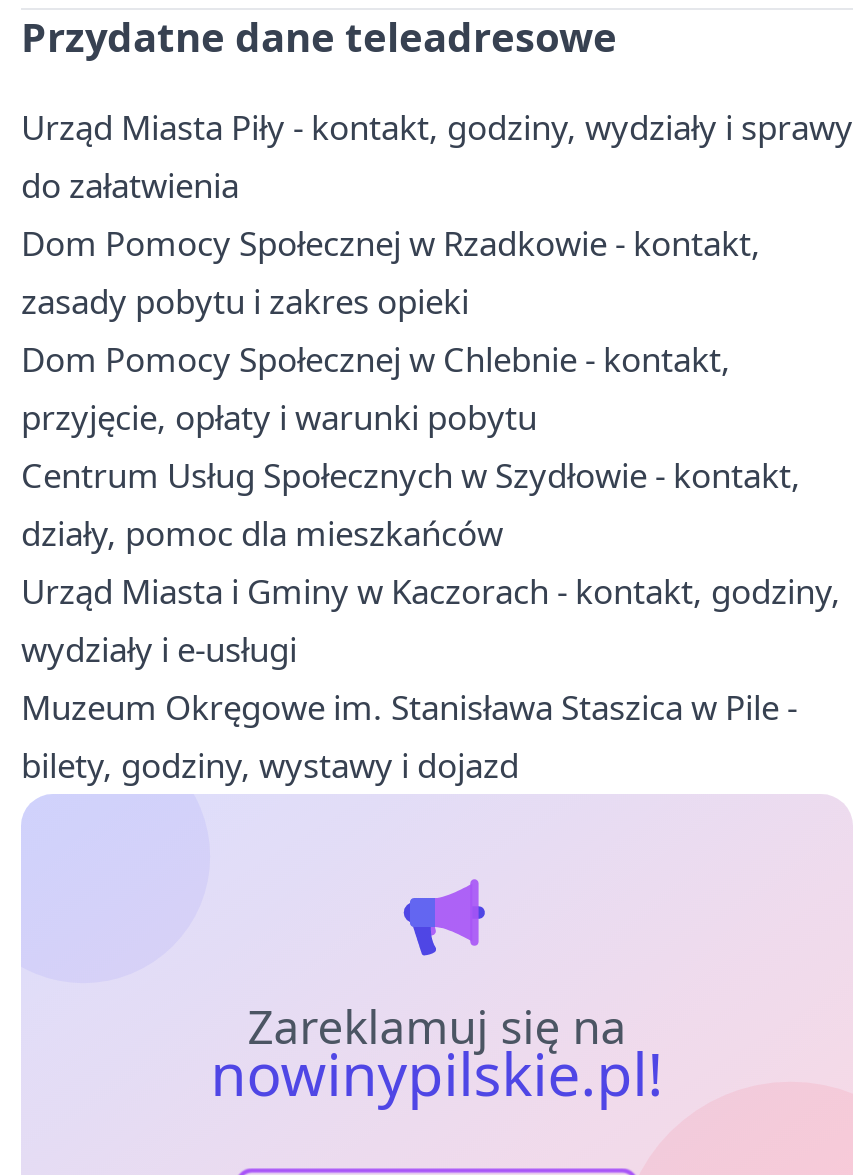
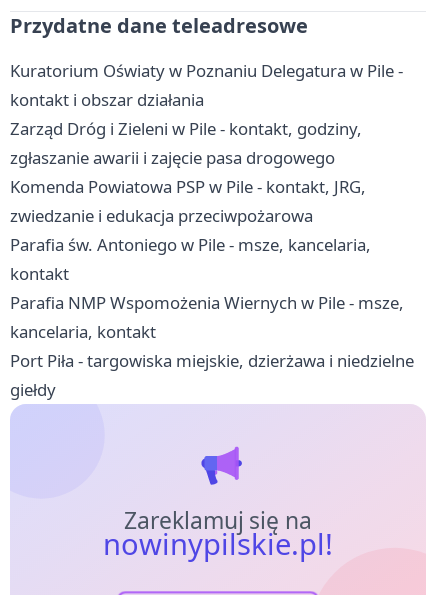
- Urząd Miasta Piły - kontakt, godziny, wydziały i sprawy
- do załatwienia
- Dom Pomocy Społecznej w Rzadkowie - kontakt,
- zasady pobytu i zakres opieki
- Dom Pomocy Społecznej w Chlebnie - kontakt,
- przyjęcie, opłaty i warunki pobytu
- Centrum Usług Społecznych w Szydłowie - kontakt,
- działy, pomoc dla mieszkańców
- Urząd Miasta i Gminy w Kaczorach - kontakt, godziny,
- wydziały i e-usługi
- Muzeum Okręgowe im. Stanisława Staszica w Pile -
- bilety, godziny, wystawy i dojazd
+ Kuratorium Oświaty w Poznaniu Delegatura w Pile -
+ kontakt i obszar działania
+ Zarząd Dróg i Zieleni w Pile - kontakt, godziny,
+ zgłaszanie awarii i zajęcie pasa drogowego
+ Komenda Powiatowa PSP w Pile - kontakt, JRG,
+ zwiedzanie i edukacja przeciwpożarowa
+ Parafia św. Antoniego w Pile - msze, kancelaria,
+ kontakt
+ Parafia NMP Wspomożenia Wiernych w Pile - msze,
+ kancelaria, kontakt
+ Port Piła - targowiska miejskie, dzierżawa i niedzielne
+ giełdy
